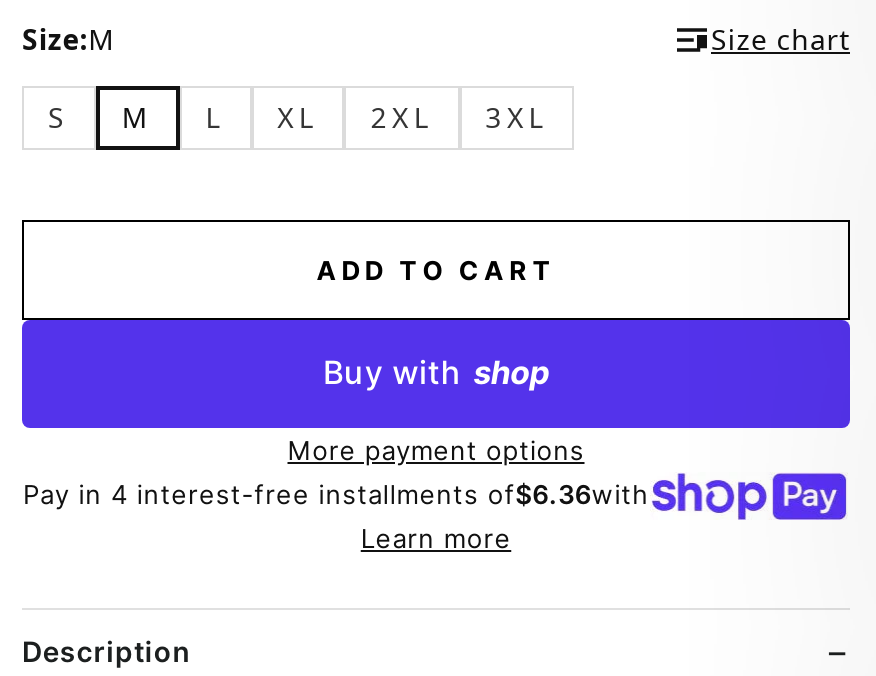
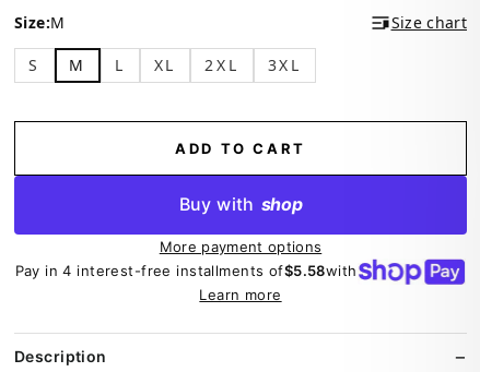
- Pay in 4 interest-free installments of$6.36with
+ Pay in 4 interest-free installments of$5.58with
